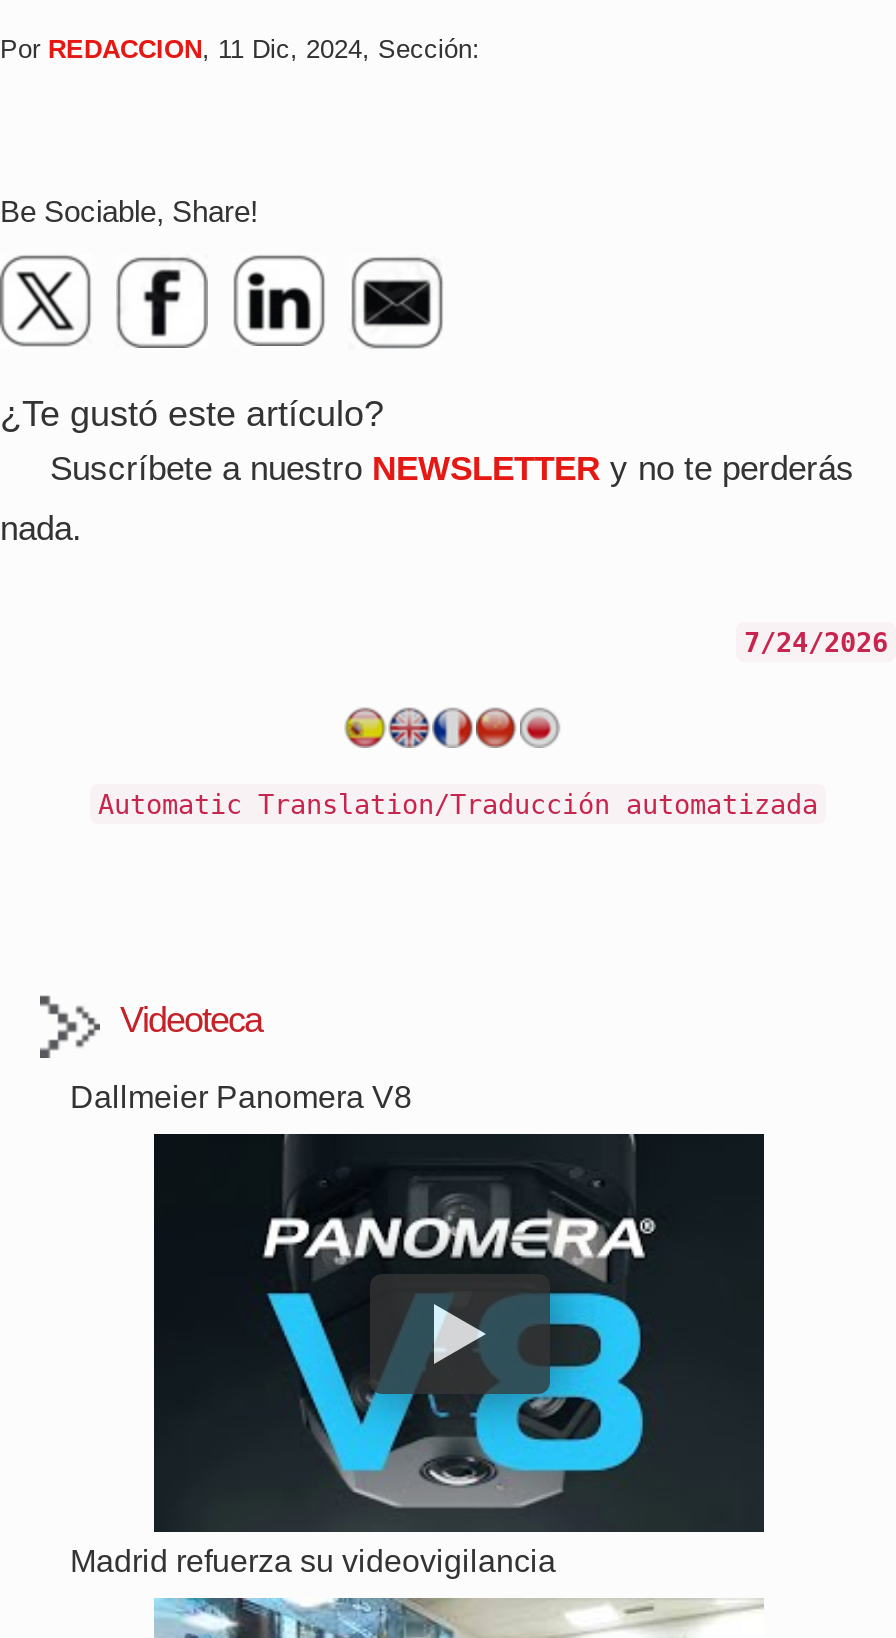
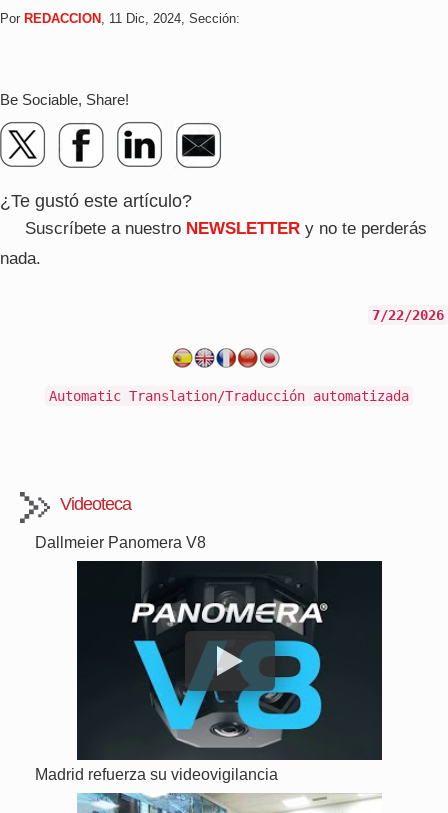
- 7/24/2026
+ 7/22/2026
